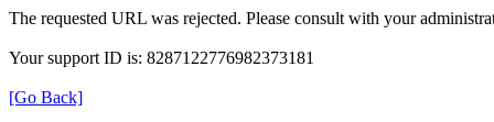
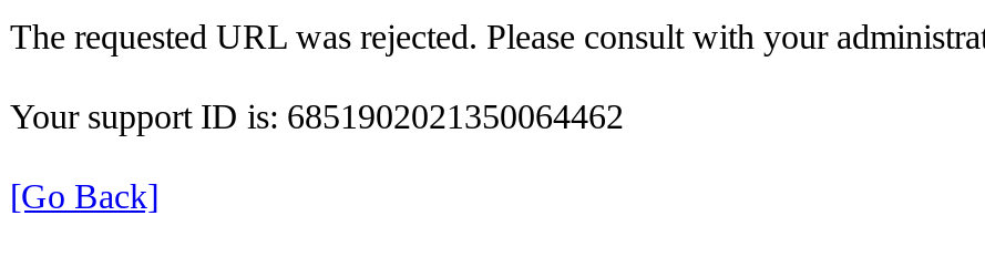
- Your support ID is: 8287122776982373181
+ Your support ID is: 6851902021350064462
